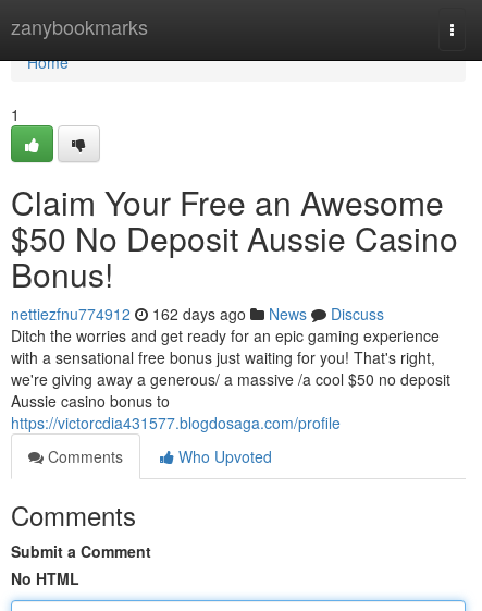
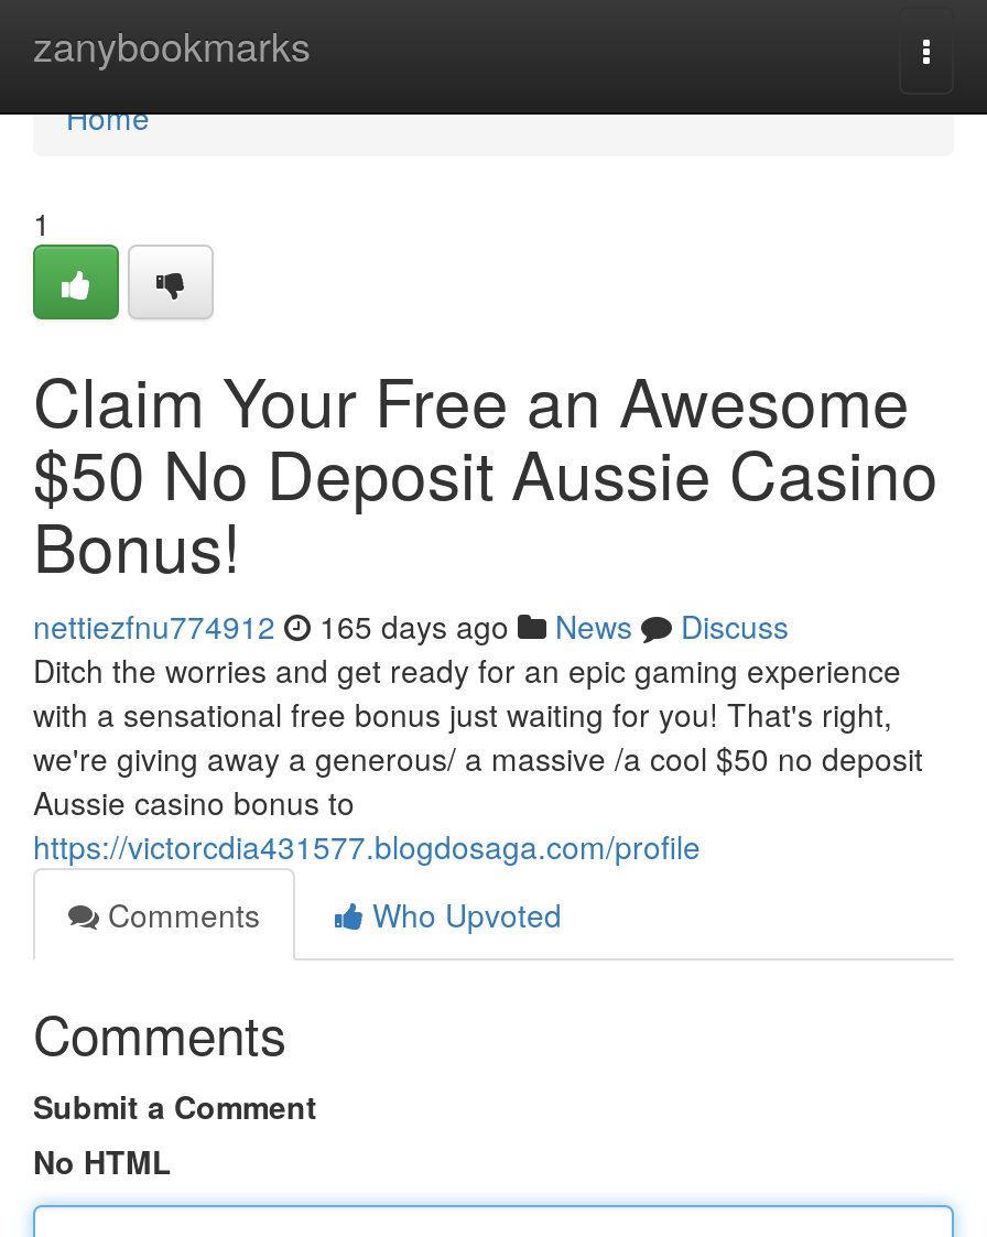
- nettiezfnu774912 162 days ago News Discuss
+ nettiezfnu774912 165 days ago News Discuss
